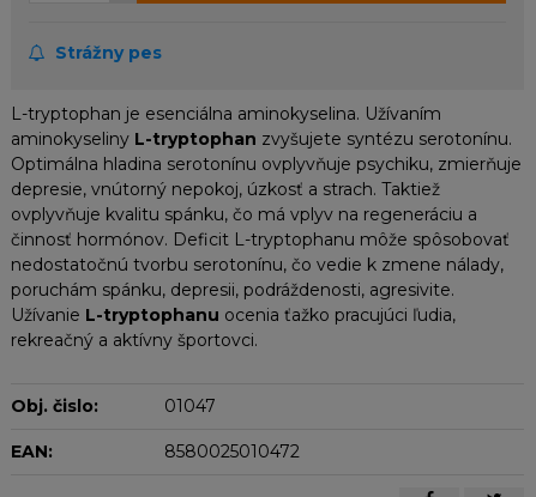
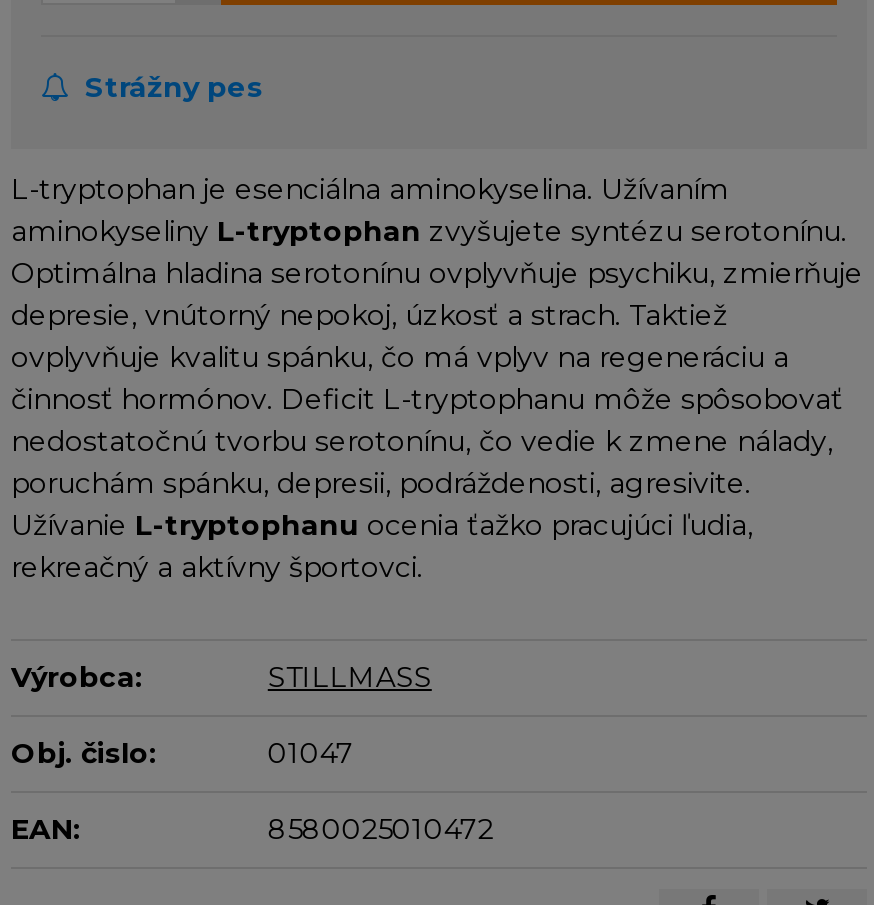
+ Výrobca:
+ STILLMASS
